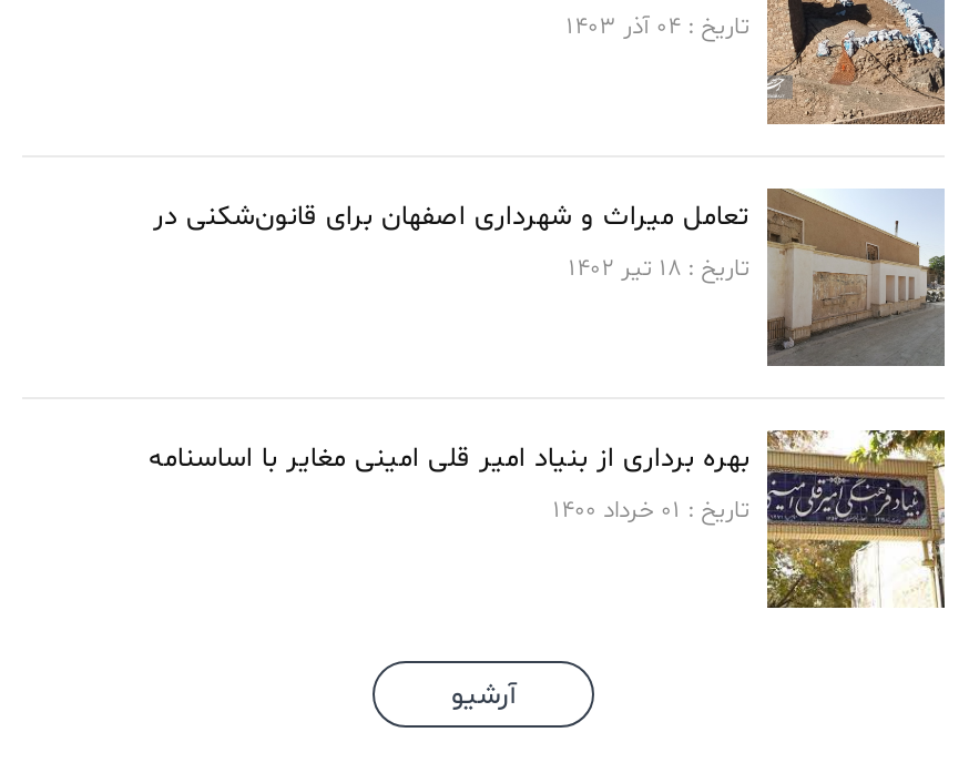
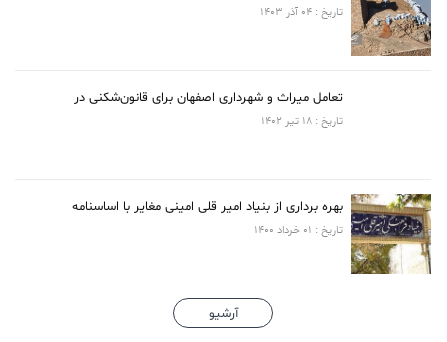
- [image]
